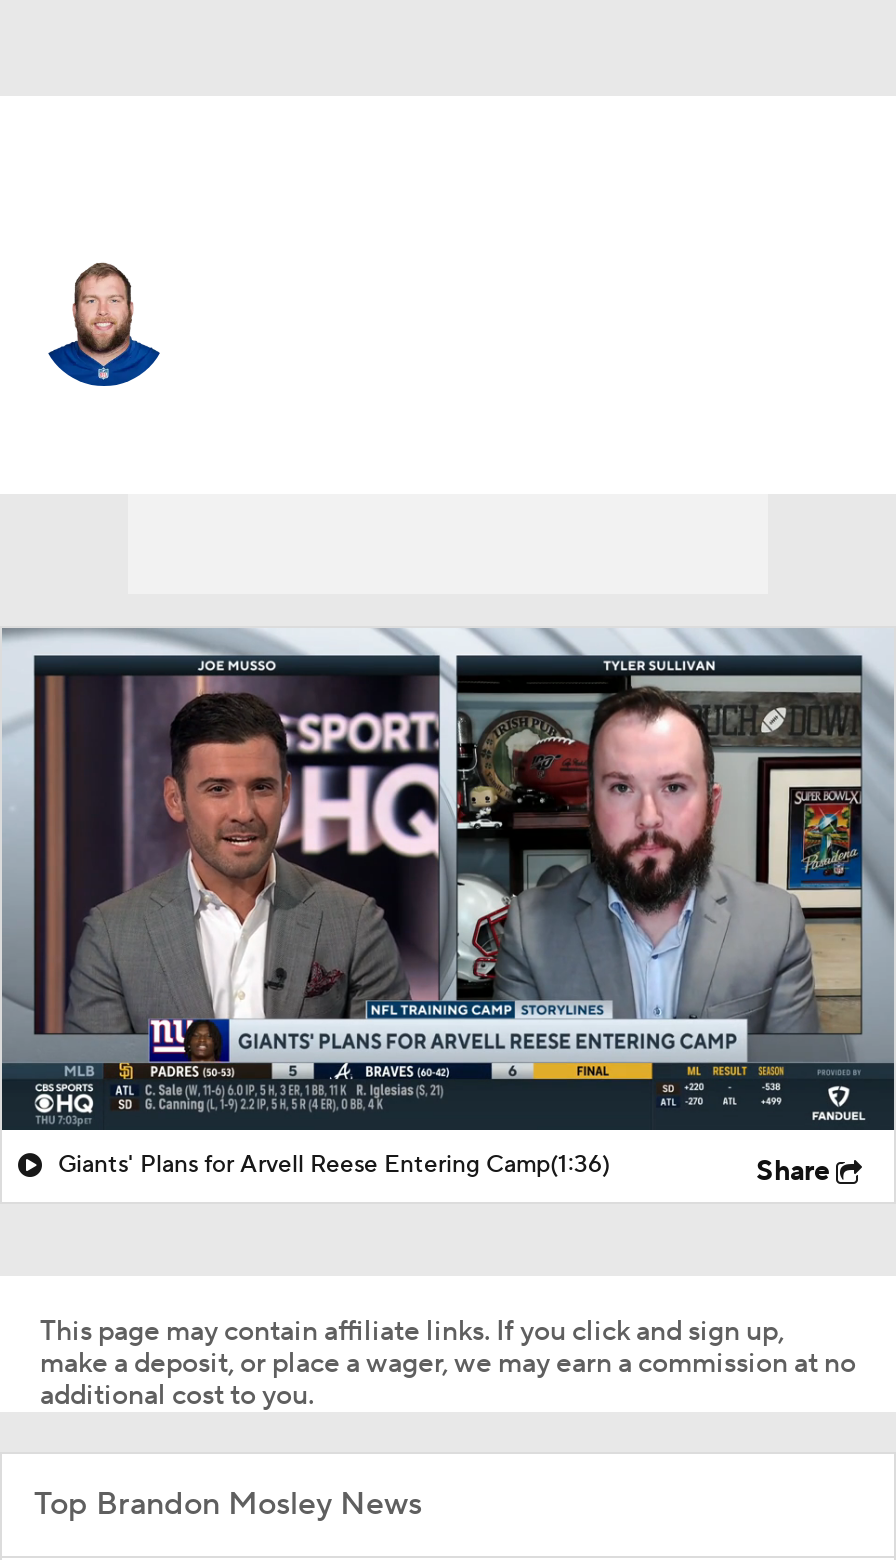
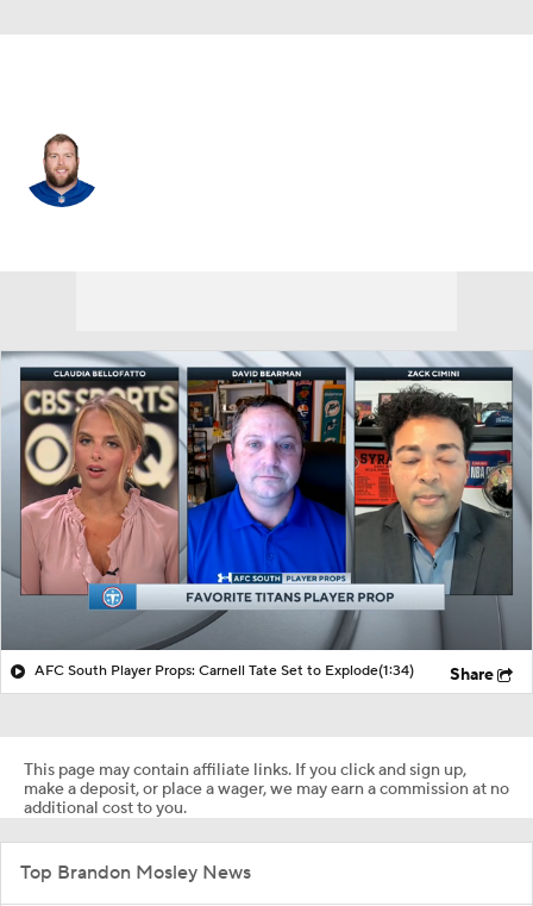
- [image]
- Giants' Plans for Arvell Reese Entering Camp(1:36)
+ [image]
+ AFC South Player Props: Carnell Tate Set to Explode(1:34)
